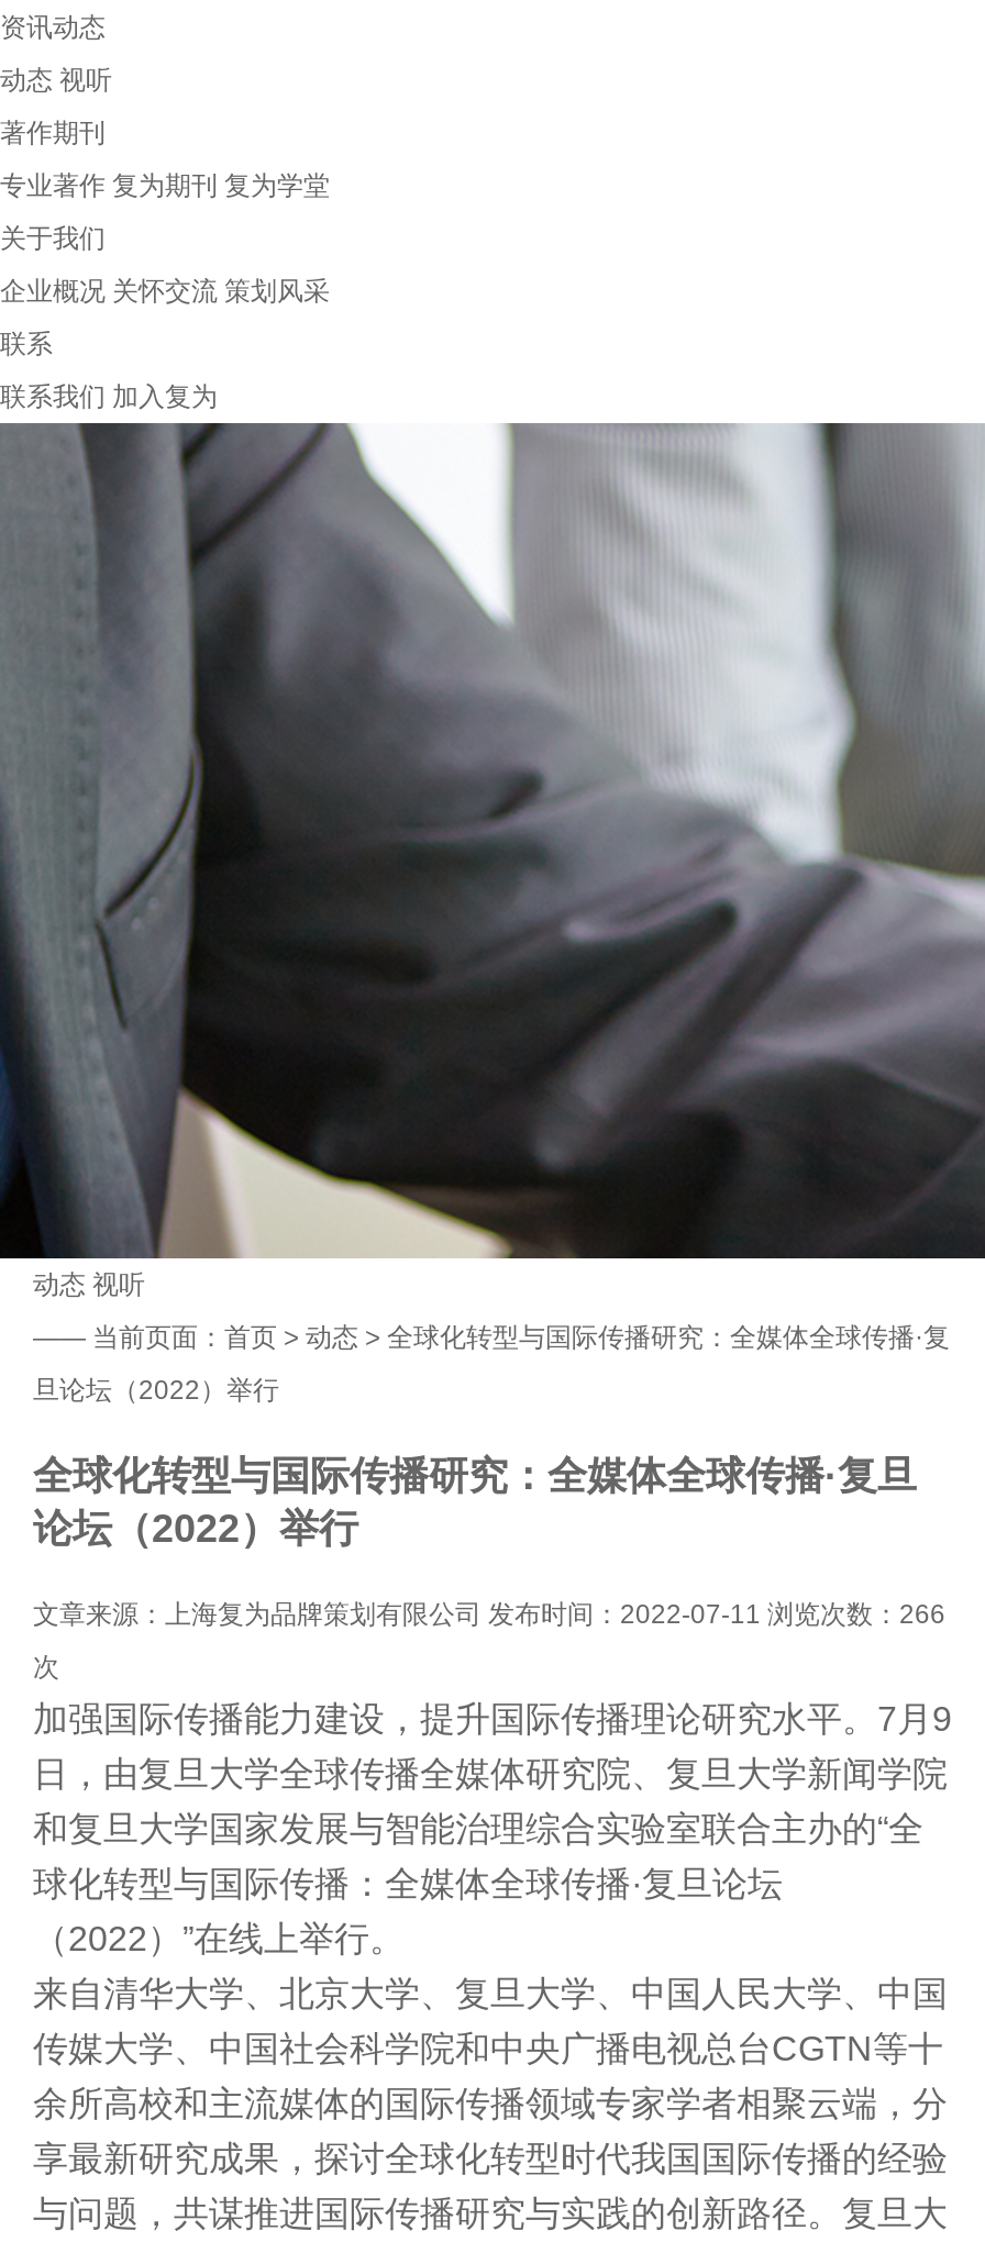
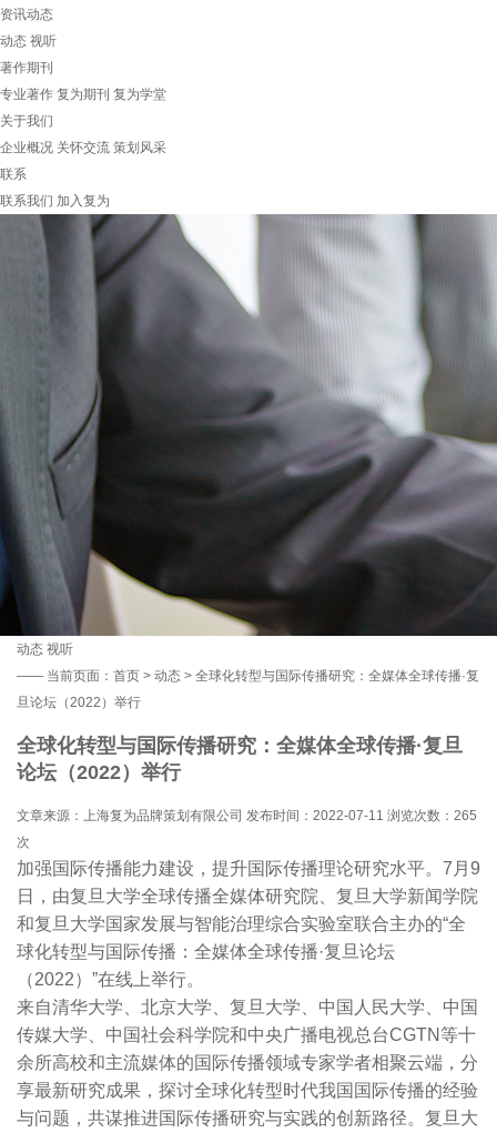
- 文章来源：上海复为品牌策划有限公司 发布时间：2022-07-11 浏览次数：266
+ 文章来源：上海复为品牌策划有限公司 发布时间：2022-07-11 浏览次数：265
